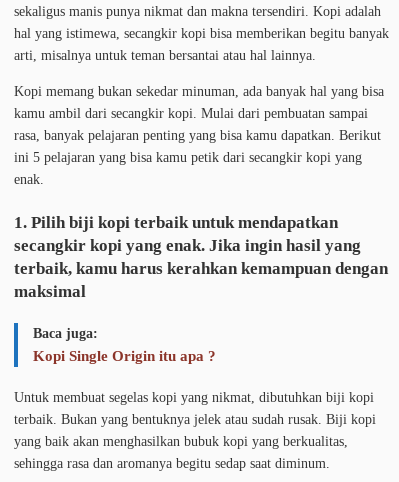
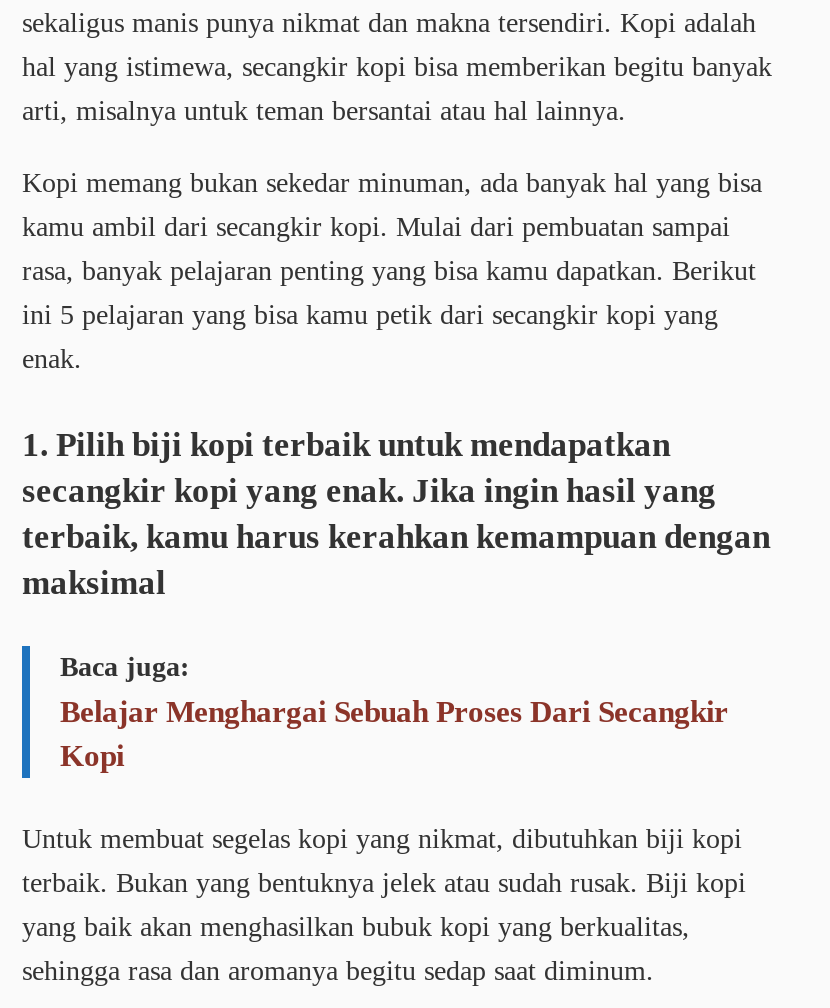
- Kopi Single Origin itu apa ?
+ Belajar Menghargai Sebuah Proses Dari Secangkir
+ Kopi
